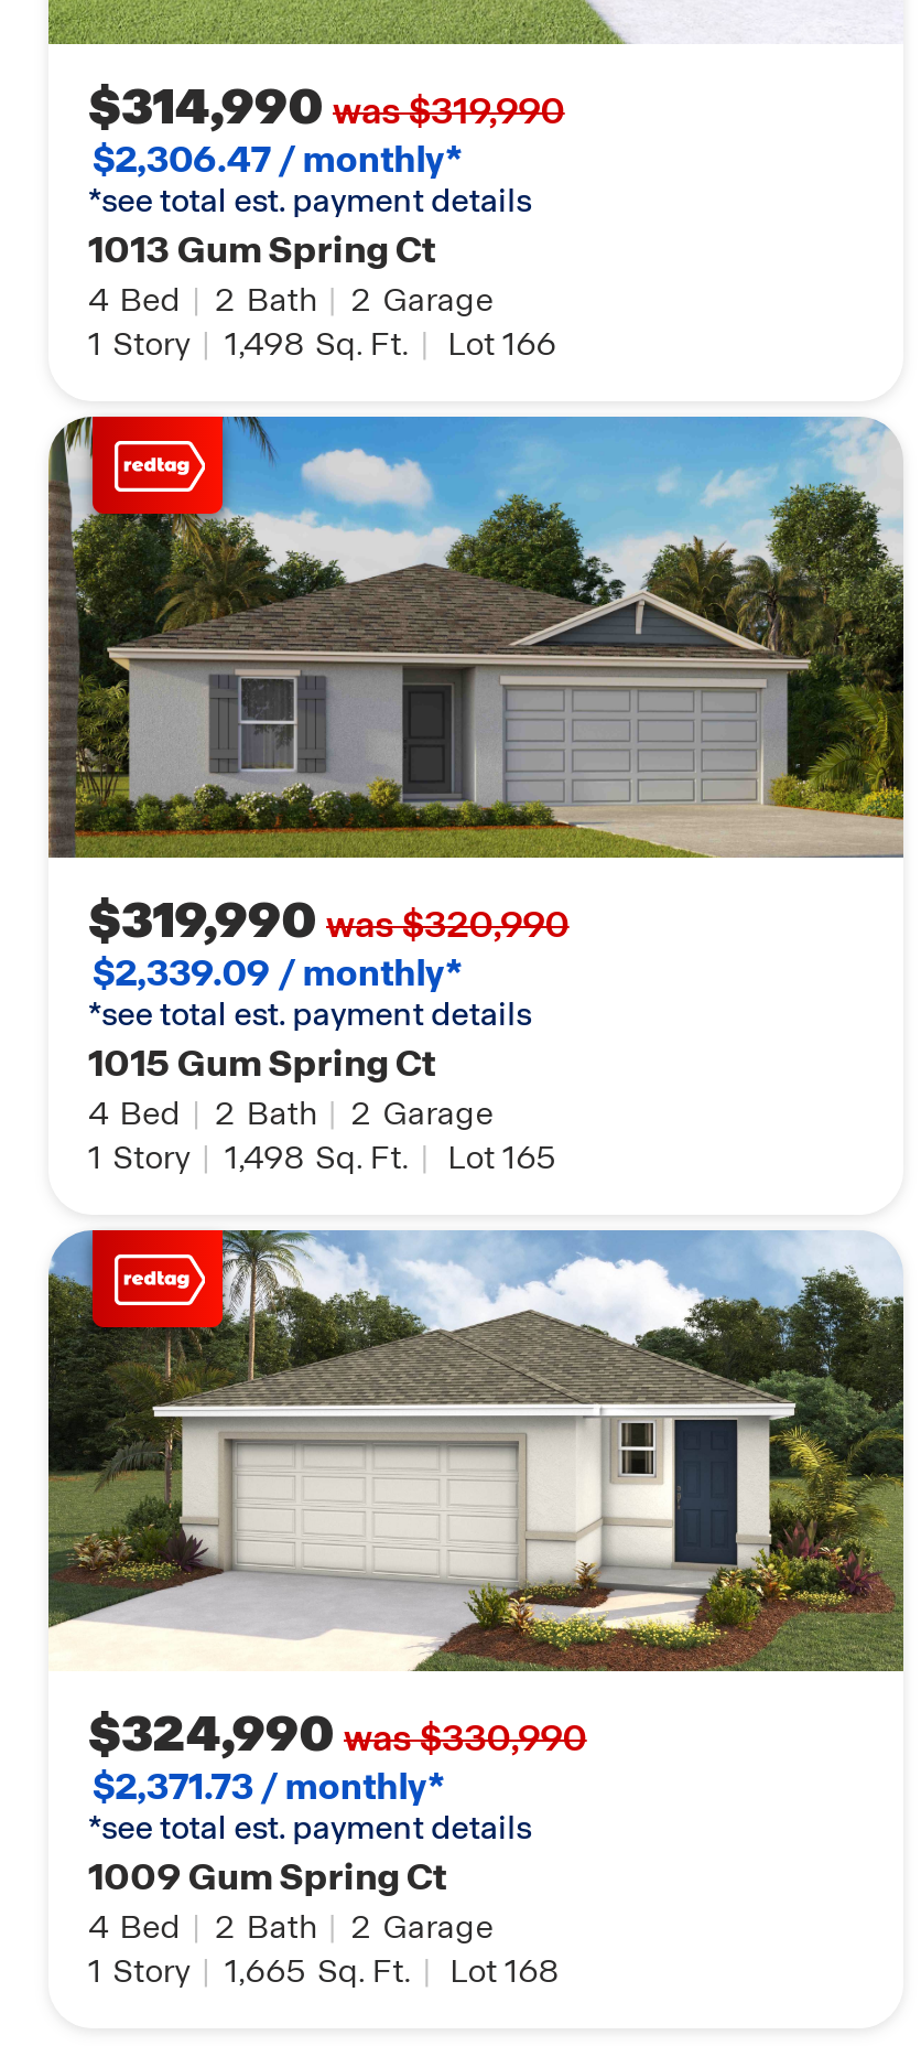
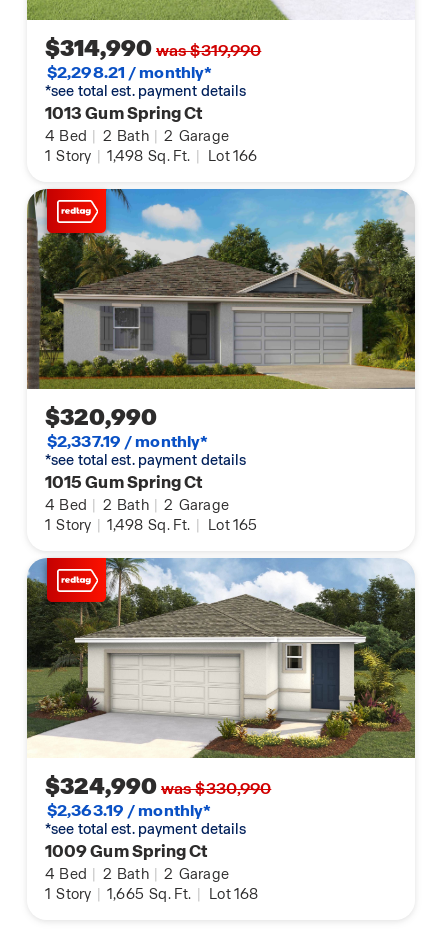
- $2,306.47 / monthly*
+ $2,298.21 / monthly*

- $319,990 was $320,990
- $2,339.09 / monthly*
+ $320,990
+ $2,337.19 / monthly*

- $2,371.73 / monthly*
+ $2,363.19 / monthly*
